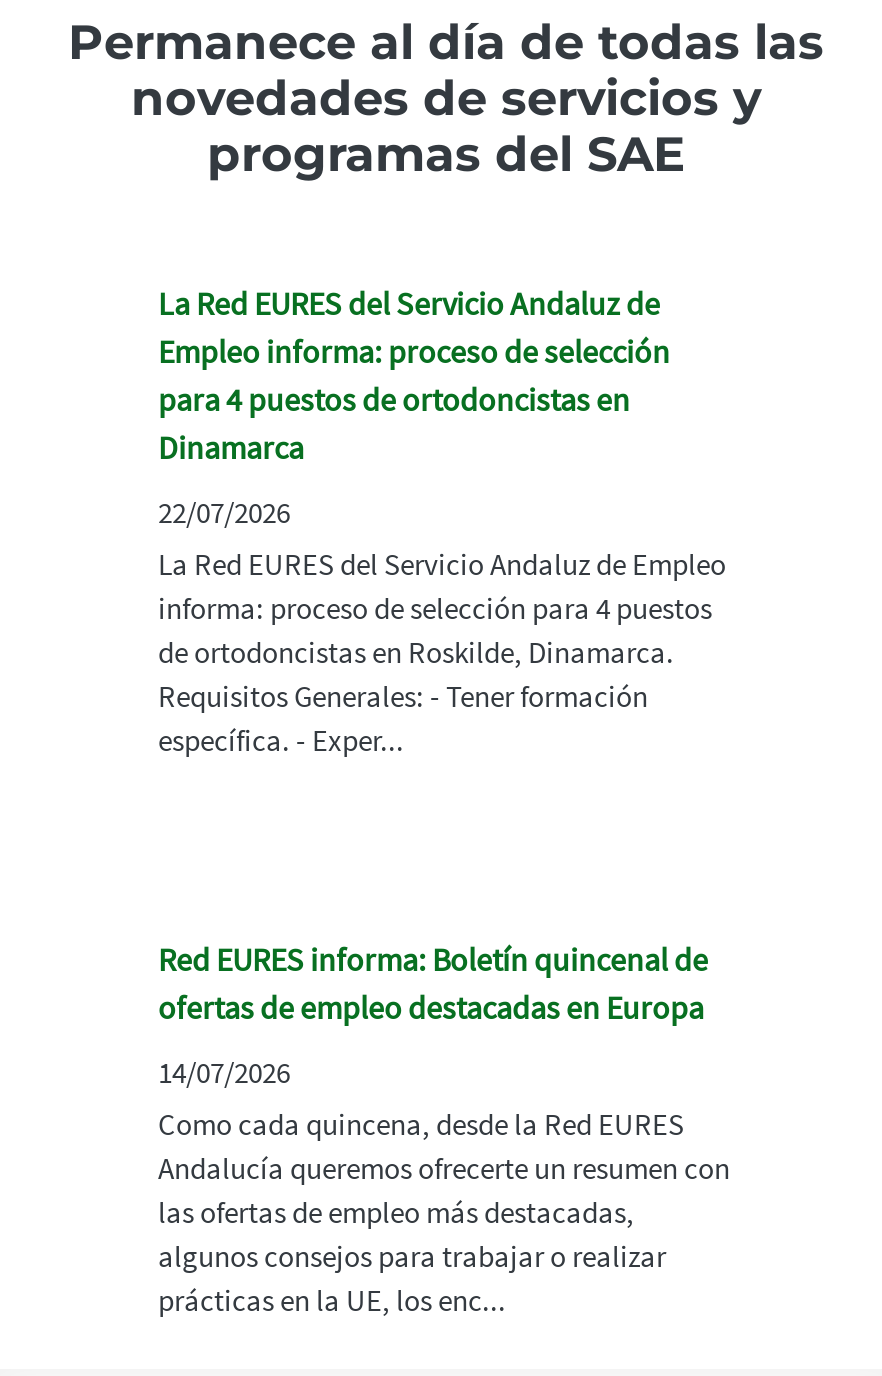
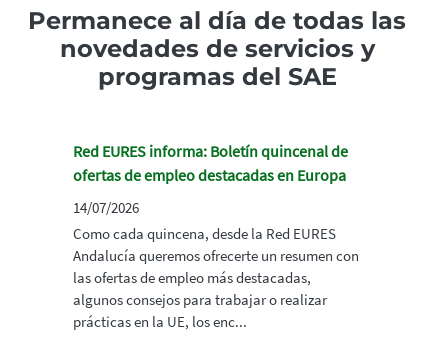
- La Red EURES del Servicio Andaluz de
- Empleo informa: proceso de selección
- para 4 puestos de ortodoncistas en
- Dinamarca
- 22/07/2026
- La Red EURES del Servicio Andaluz de Empleo
- informa: proceso de selección para 4 puestos
- de ortodoncistas en Roskilde, Dinamarca.
- Requisitos Generales: - Tener formación
- específica. - Exper...
